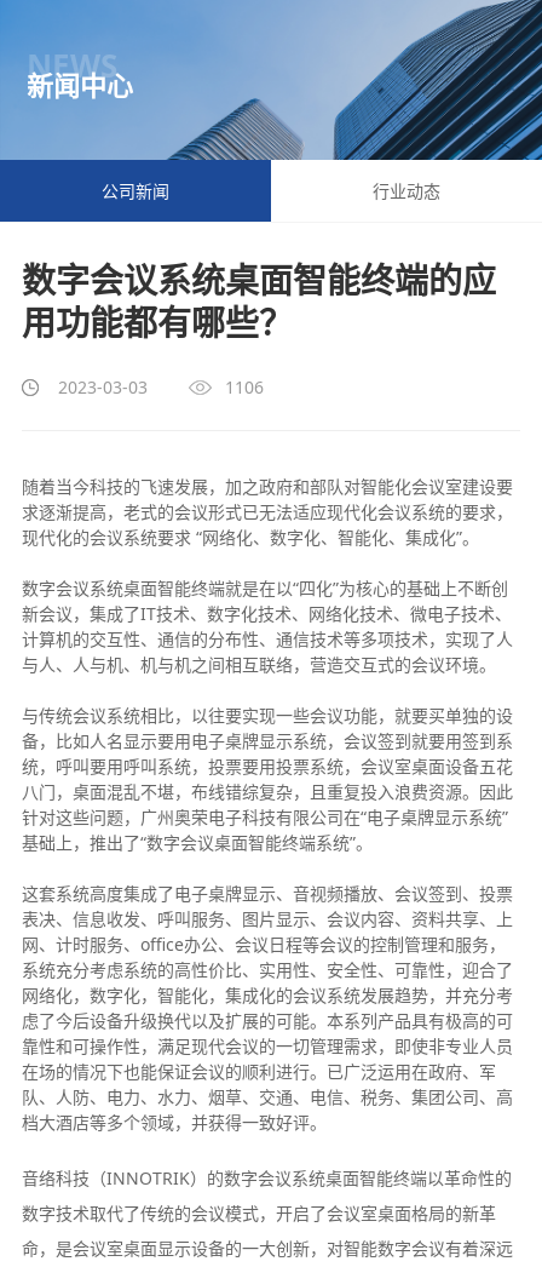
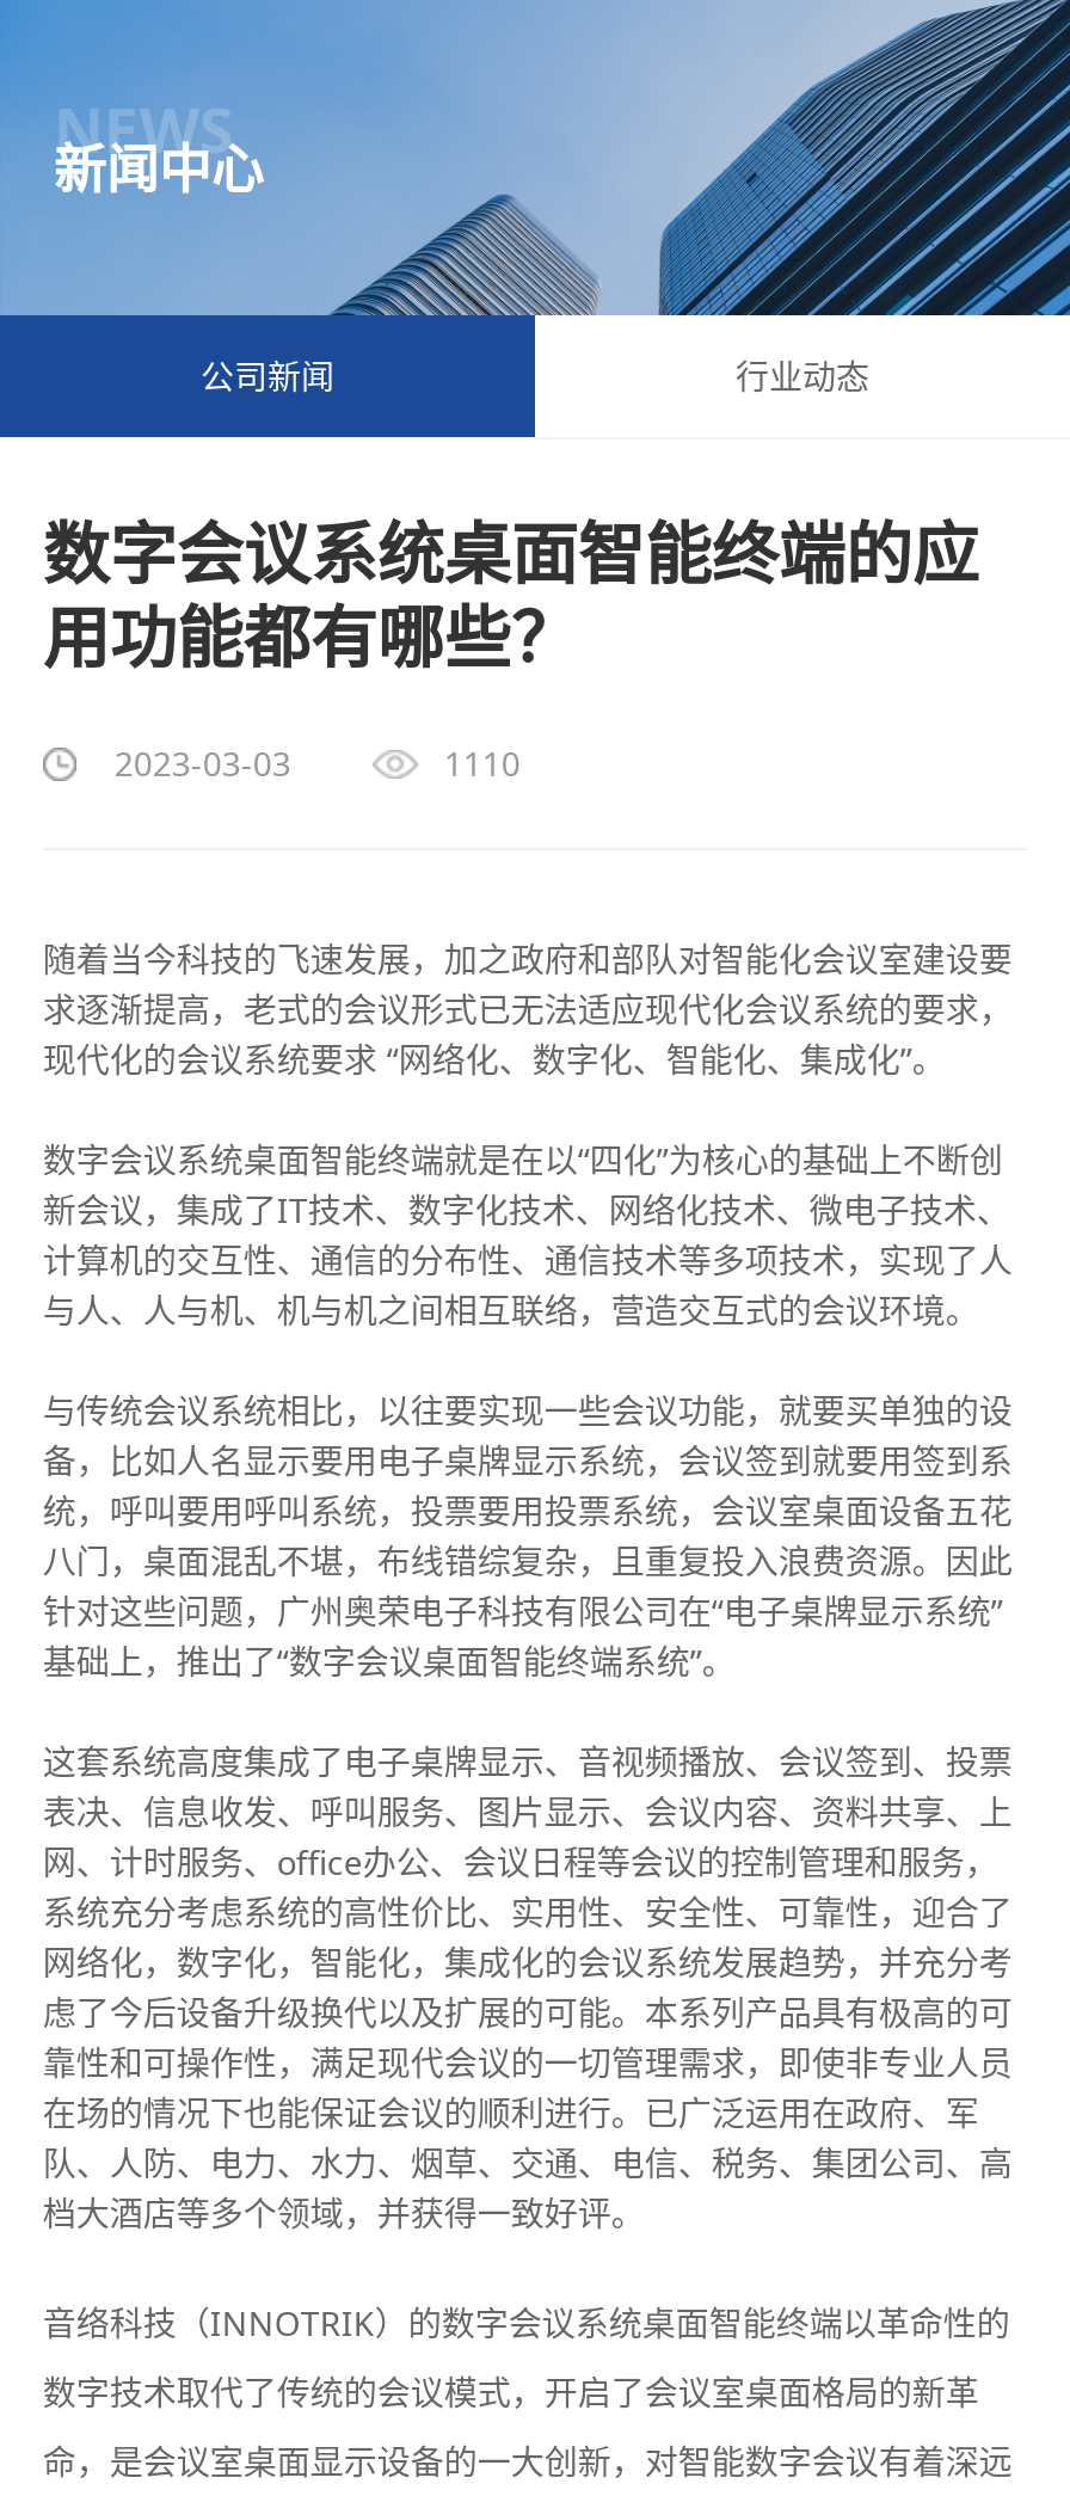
- 1106
+ 1110
